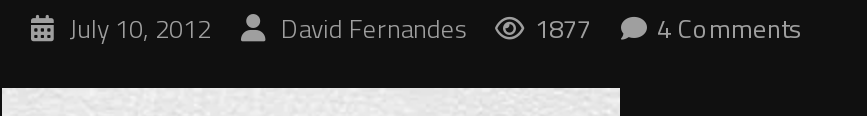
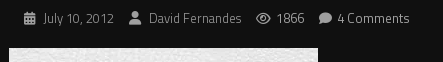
- July 10, 2012 David Fernandes 1877 4 Comments
+ July 10, 2012 David Fernandes 1866 4 Comments
